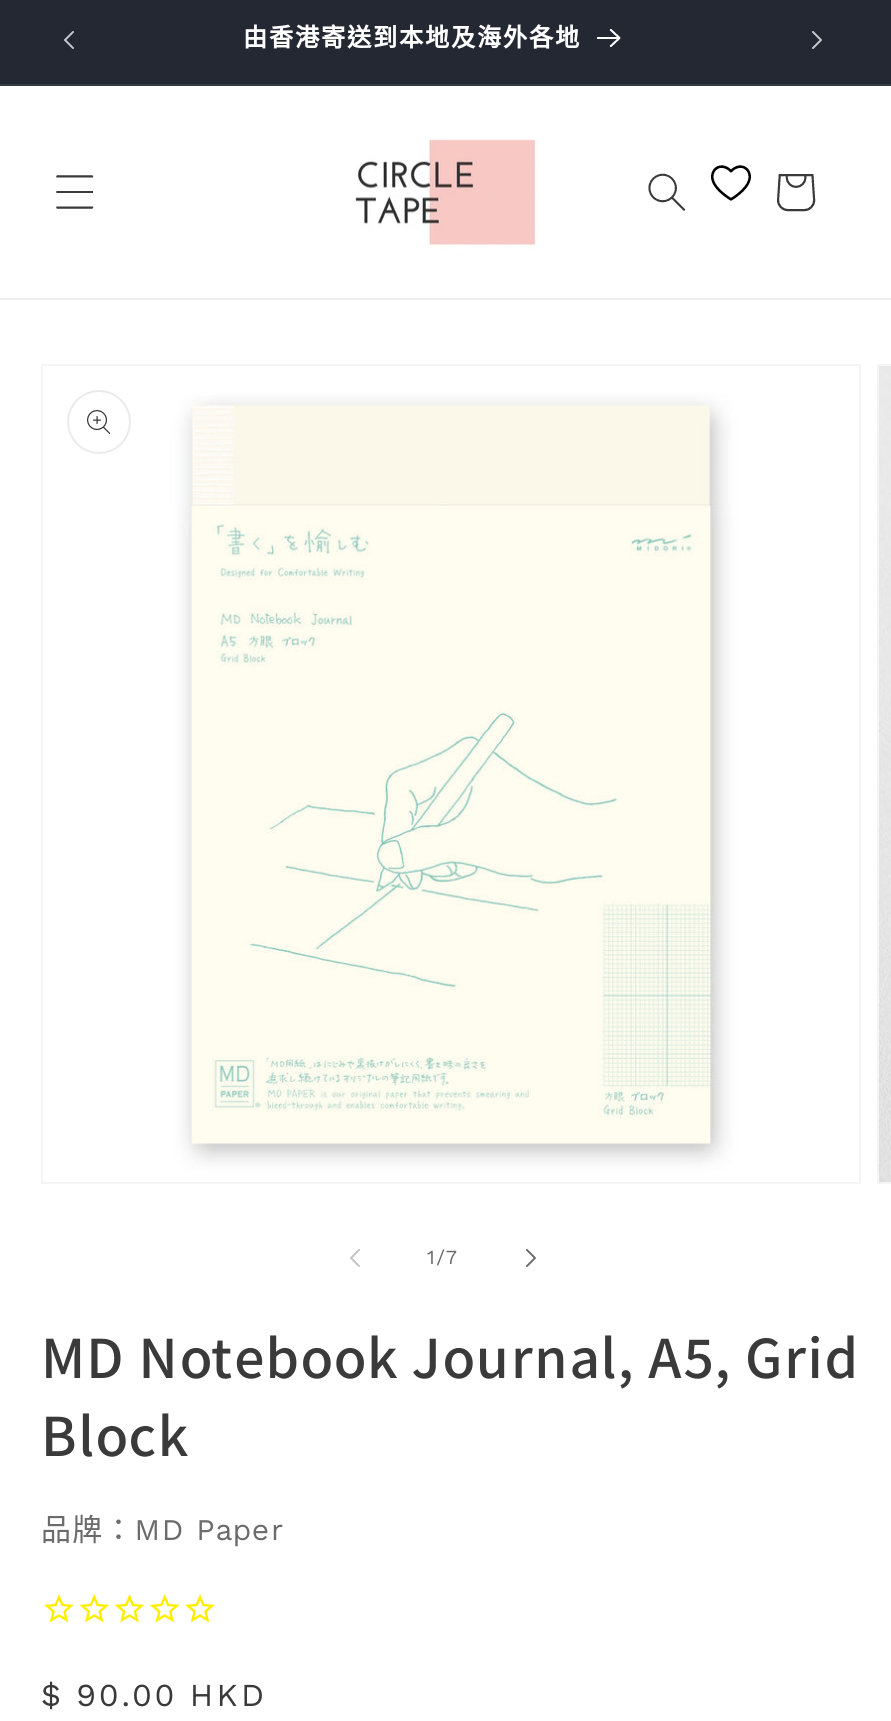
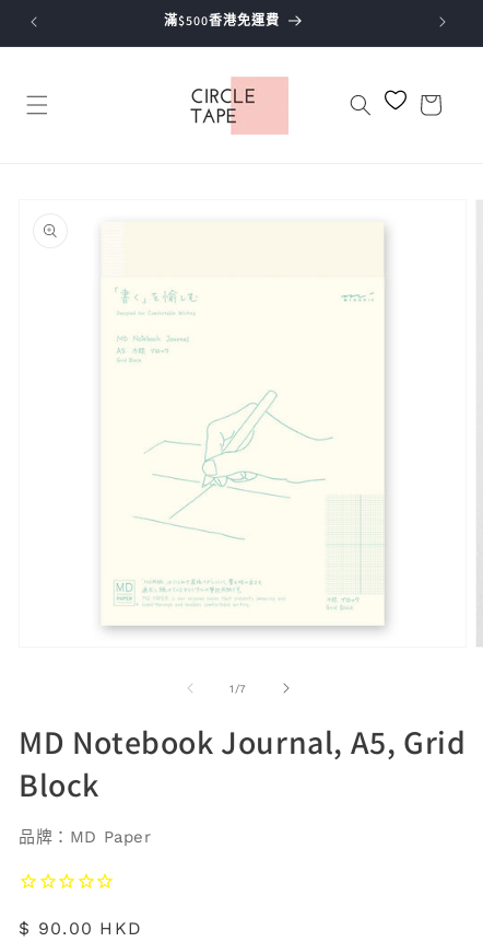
- 由香港寄送到本地及海外各地
+ 滿$500香港免運費
